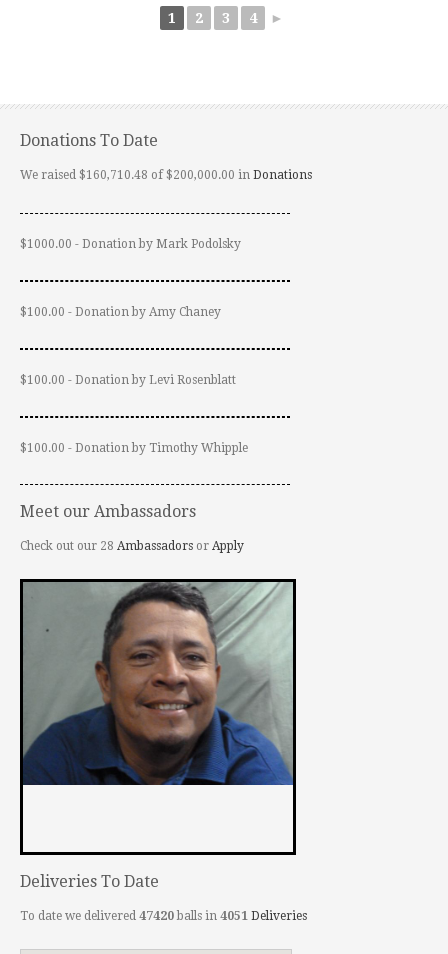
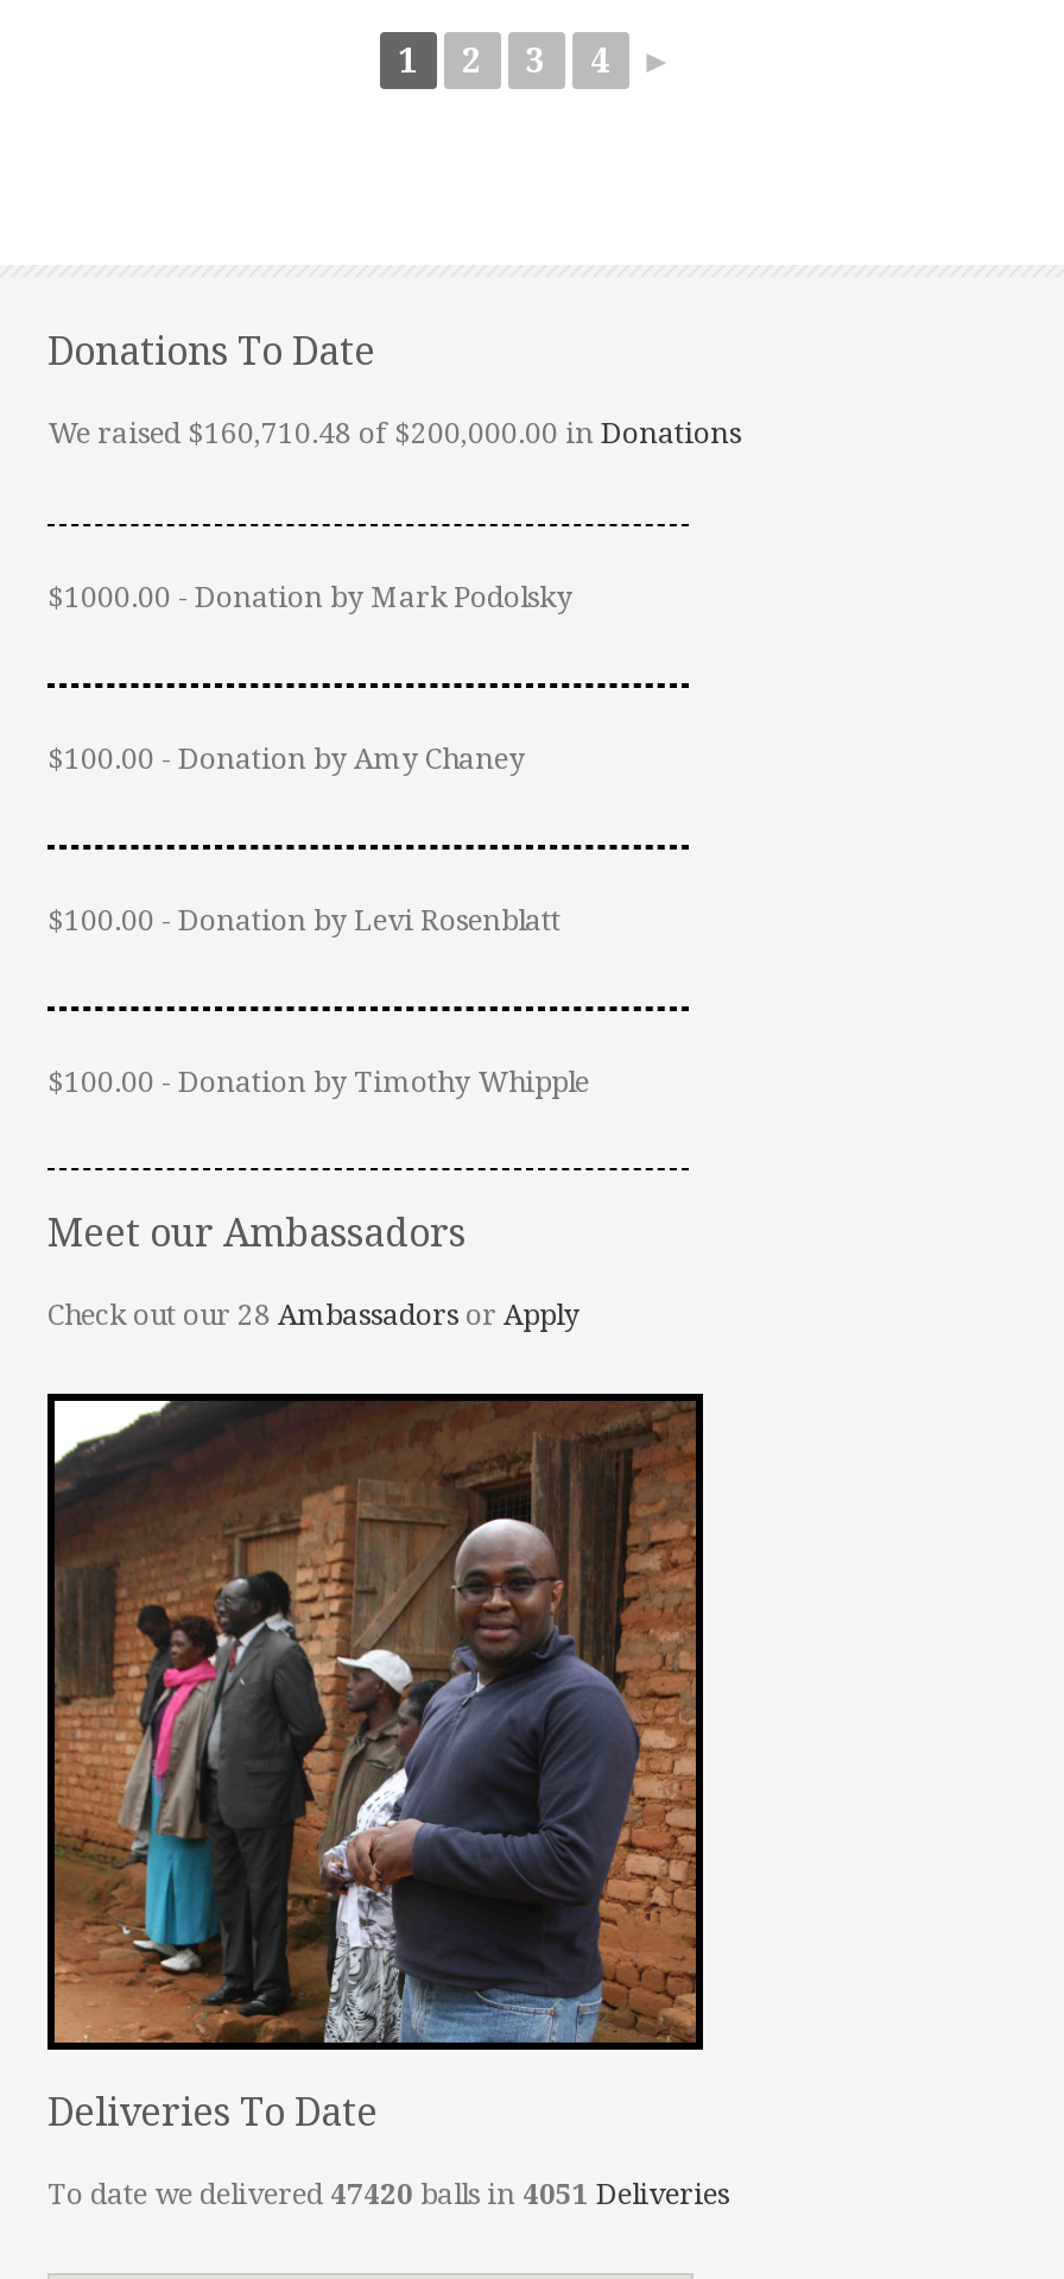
- [image]
+ [image]
